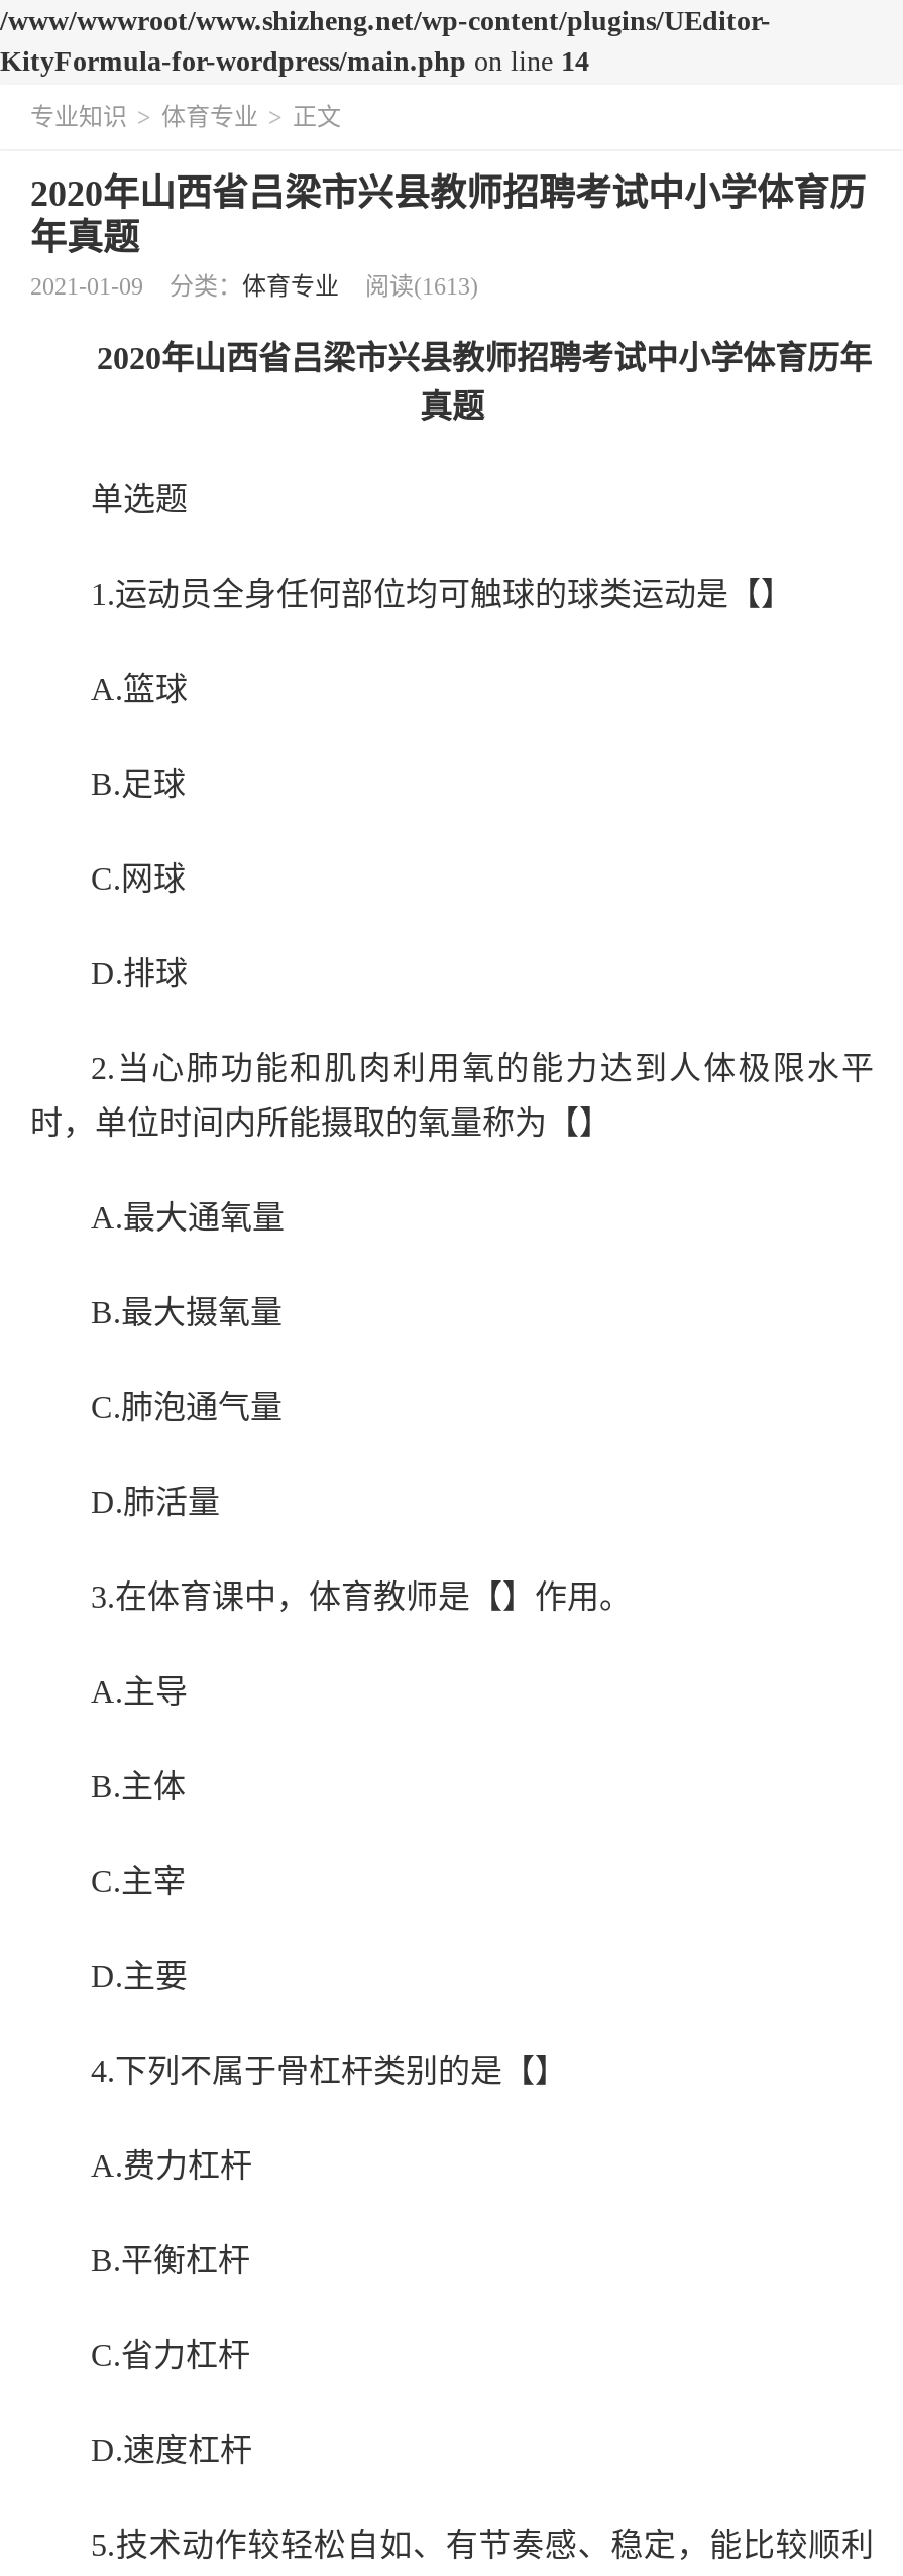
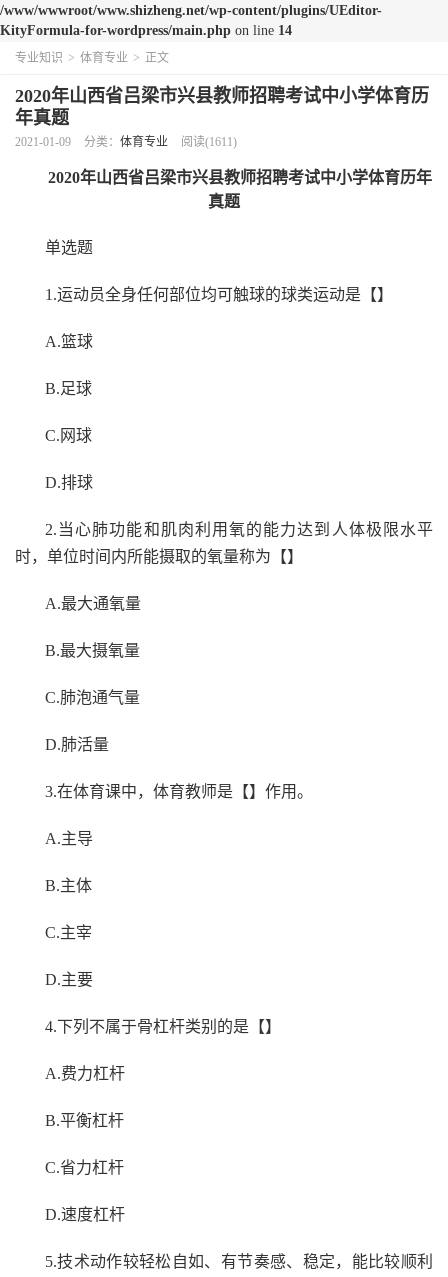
- 2021-01-09 分类：体育专业 阅读(1613)
+ 2021-01-09 分类：体育专业 阅读(1611)
